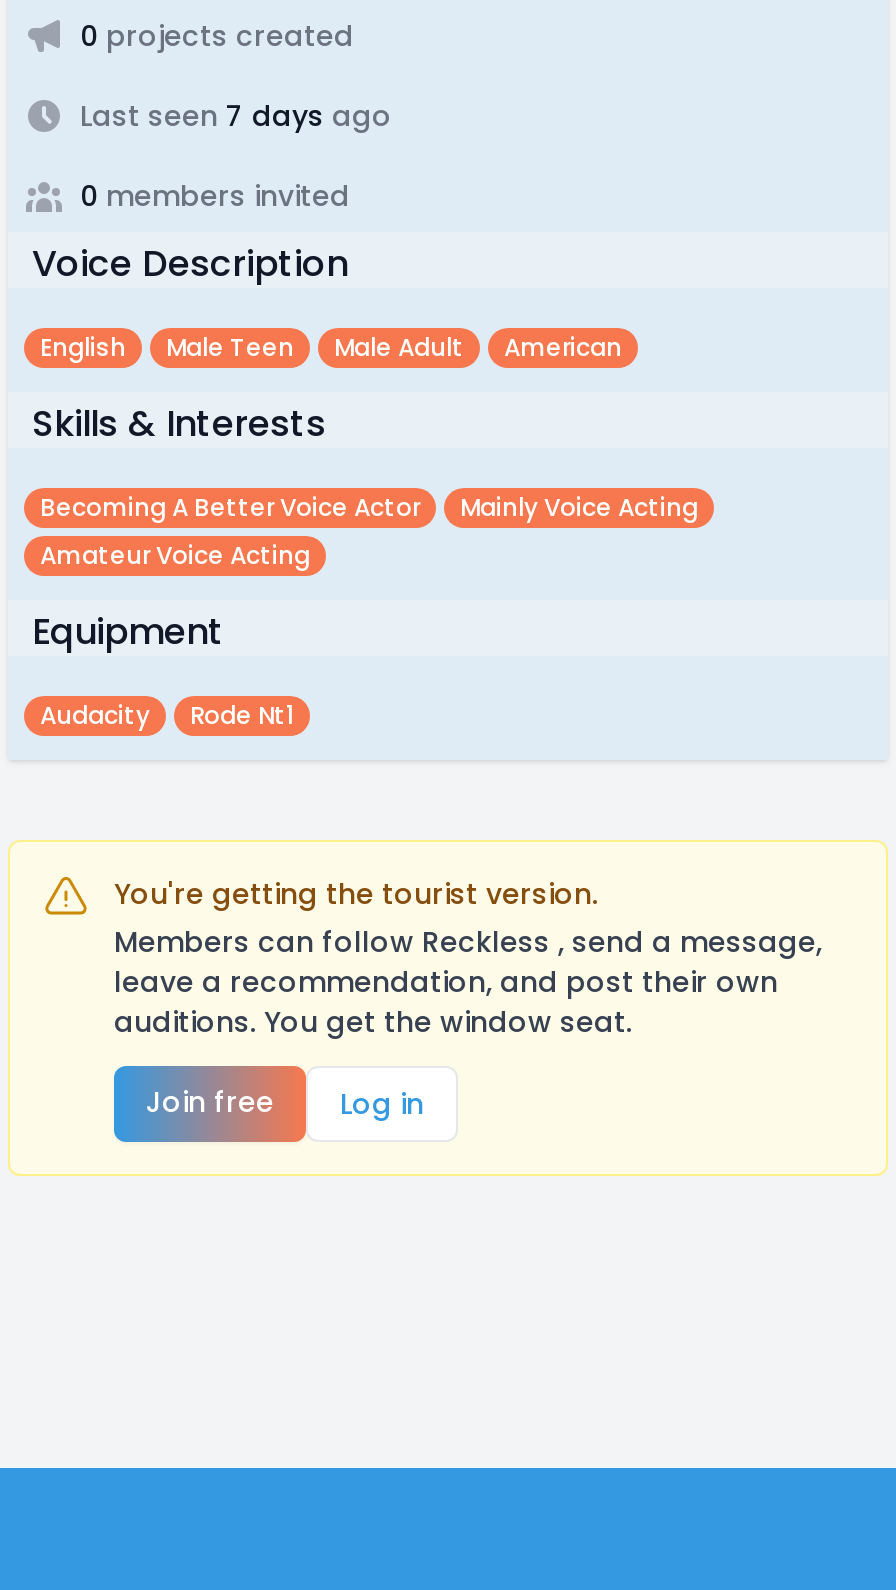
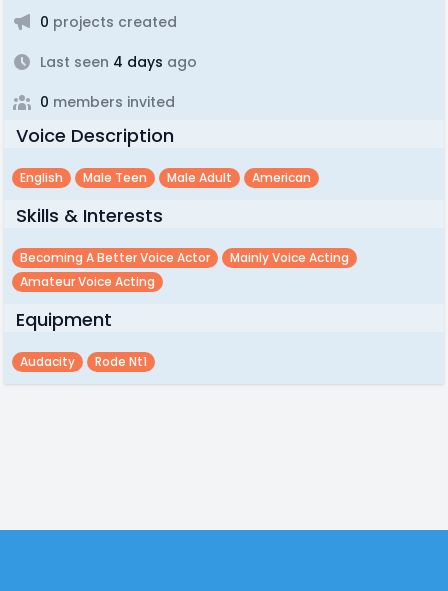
- Last seen 7 days ago
+ Last seen 4 days ago

- [image]
- You're getting the tourist version.
- Members can follow Reckless , send a message,
- leave a recommendation, and post their own
- auditions. You get the window seat.
- Join free
- Log in
